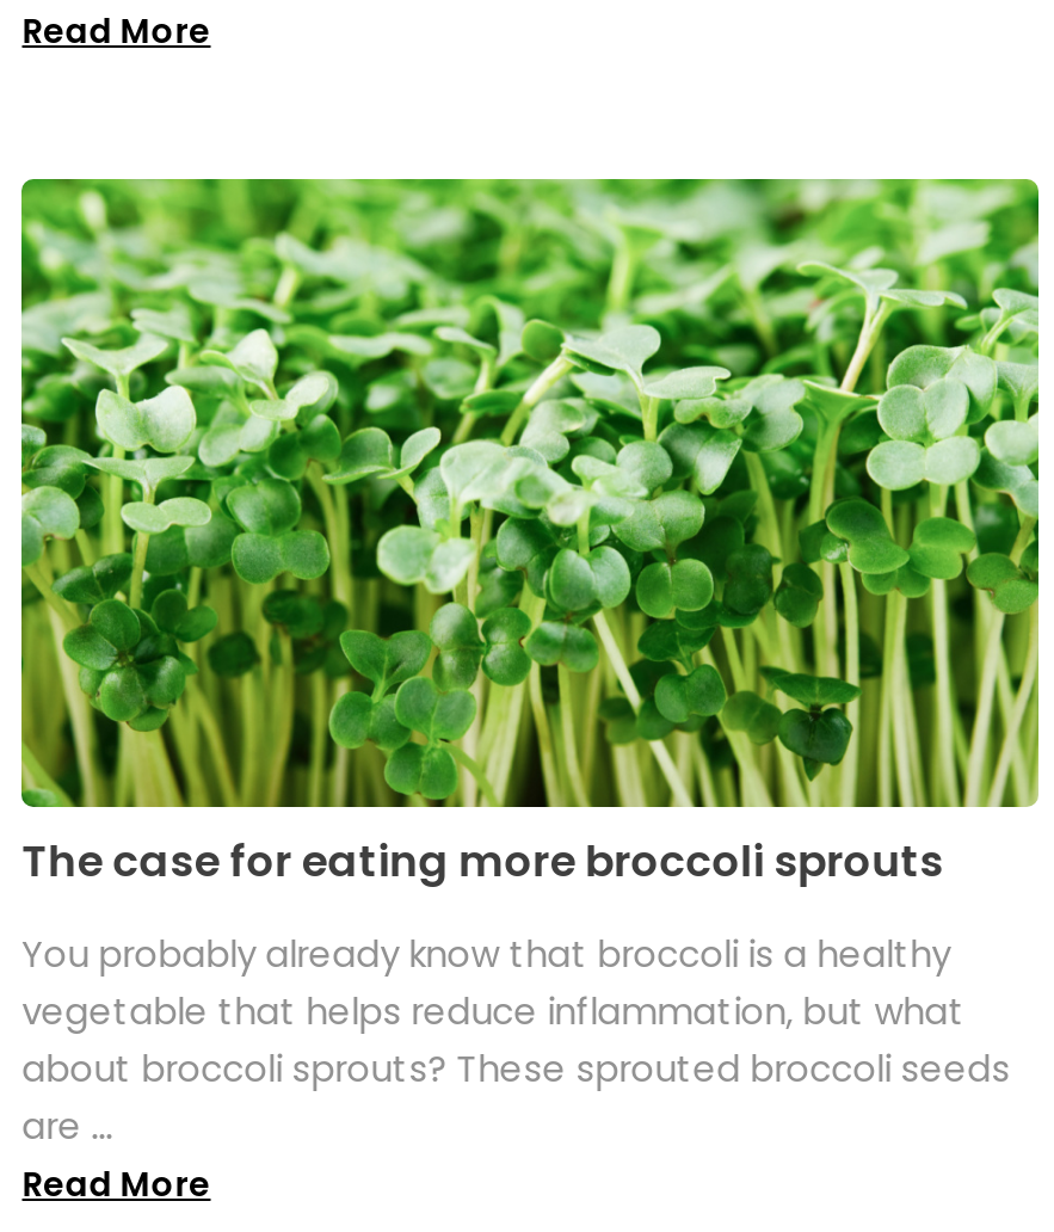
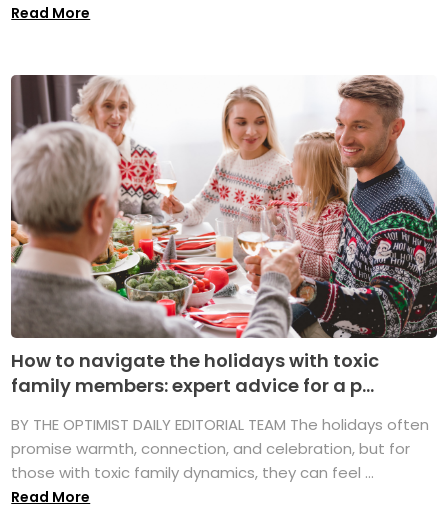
- [image]
- The case for eating more broccoli sprouts
+ [image]
+ How to navigate the holidays with toxic
+ family members: expert advice for a p...

- You probably already know that broccoli is a healthy
- vegetable that helps reduce inflammation, but what
- about broccoli sprouts? These sprouted broccoli seeds
- are ...
+ BY THE OPTIMIST DAILY EDITORIAL TEAM The holidays often
+ promise warmth, connection, and celebration, but for
+ those with toxic family dynamics, they can feel ...
